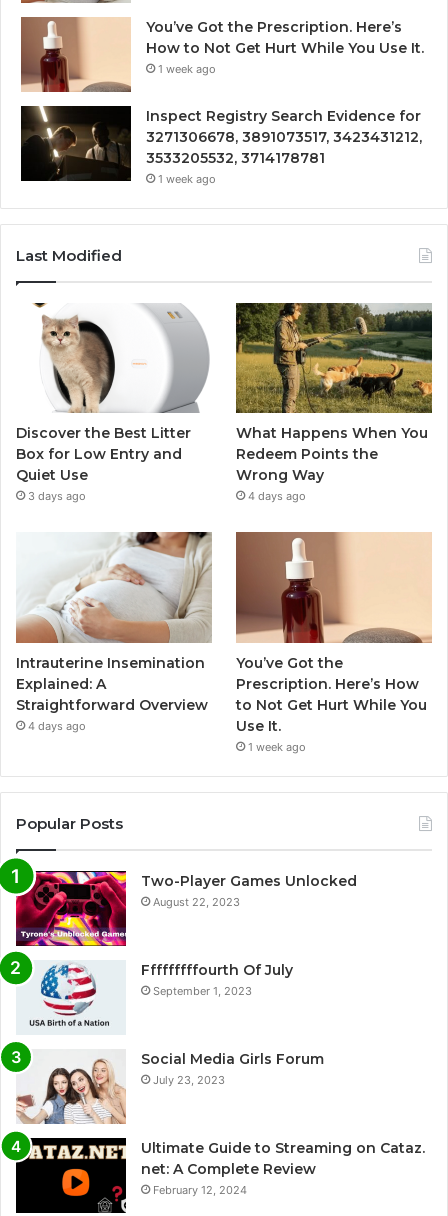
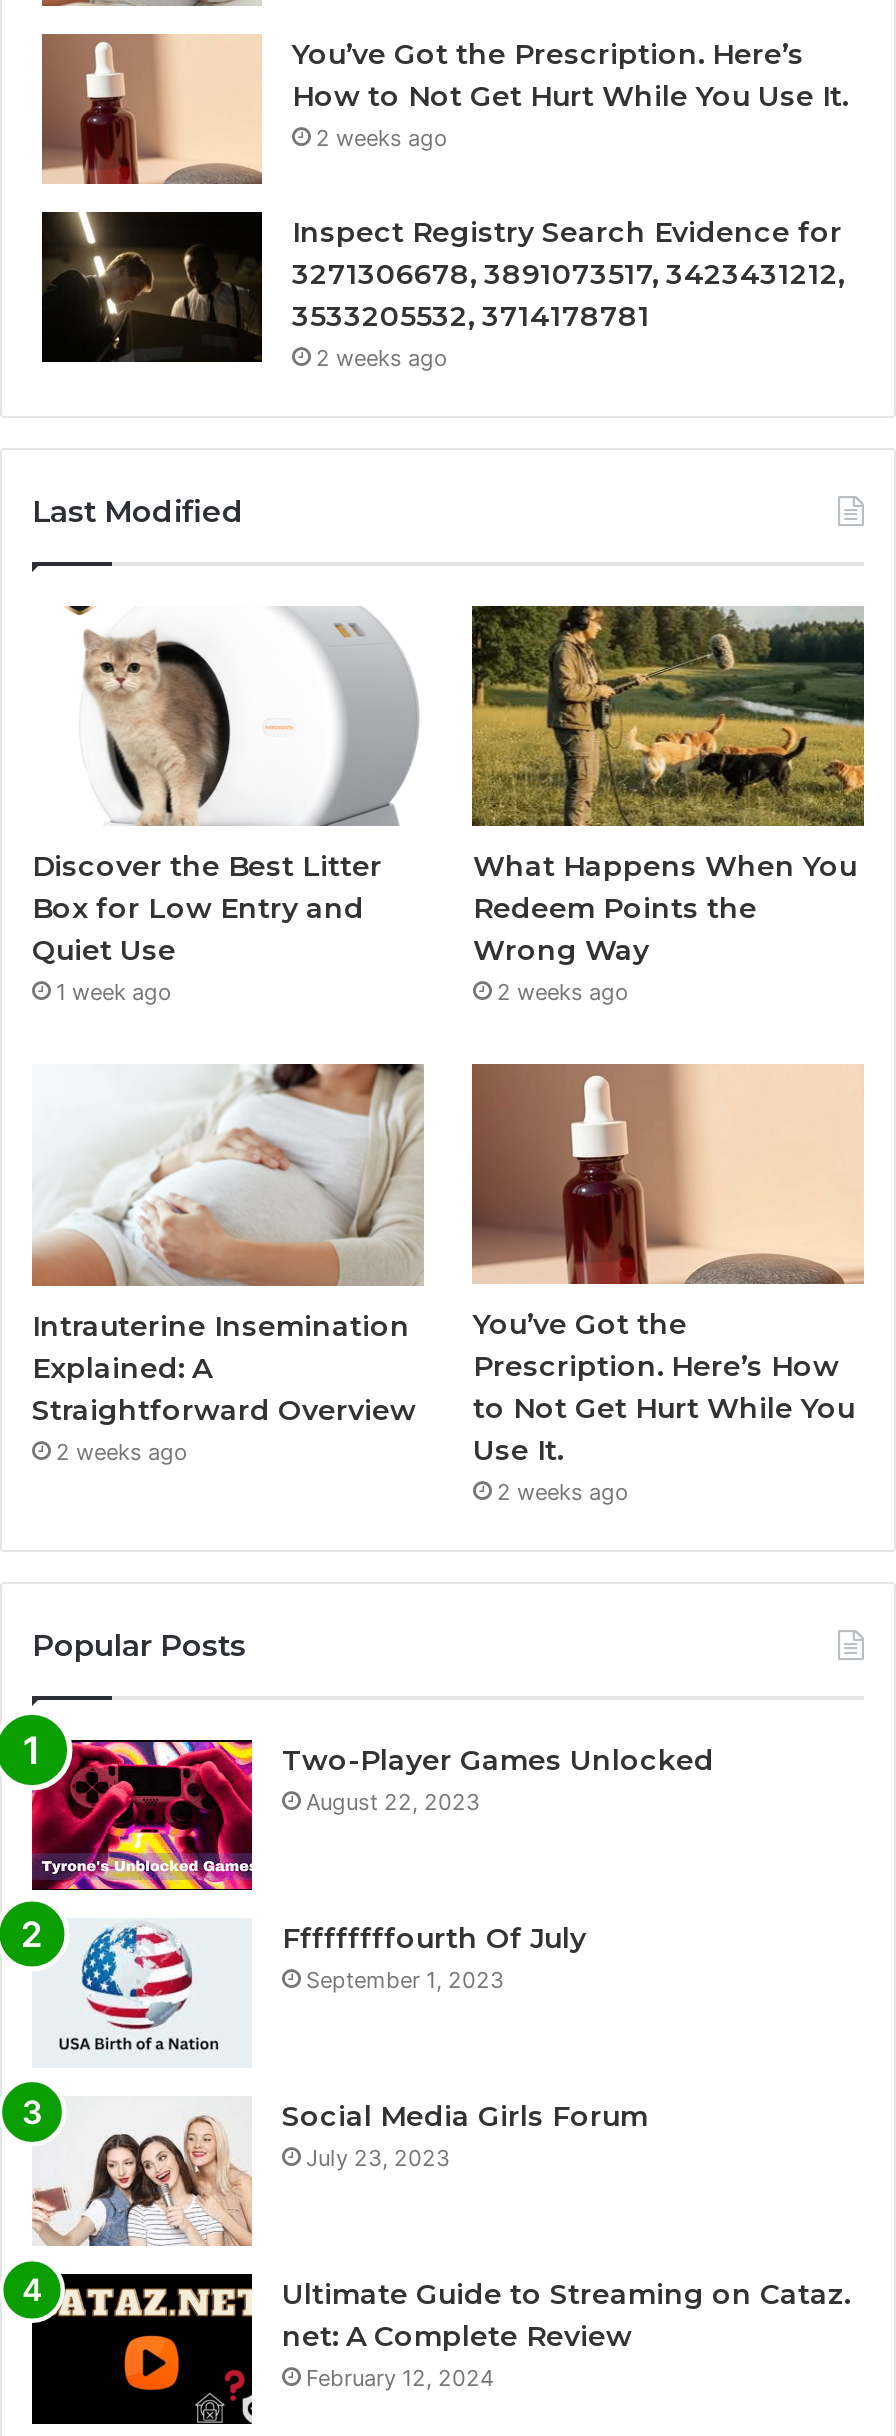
- 1 week ago
+ 2 weeks ago

- 1 week ago
+ 2 weeks ago

- 3 days ago
+ 1 week ago

- 4 days ago
+ 2 weeks ago

- 4 days ago
+ 2 weeks ago

- 1 week ago
+ 2 weeks ago
